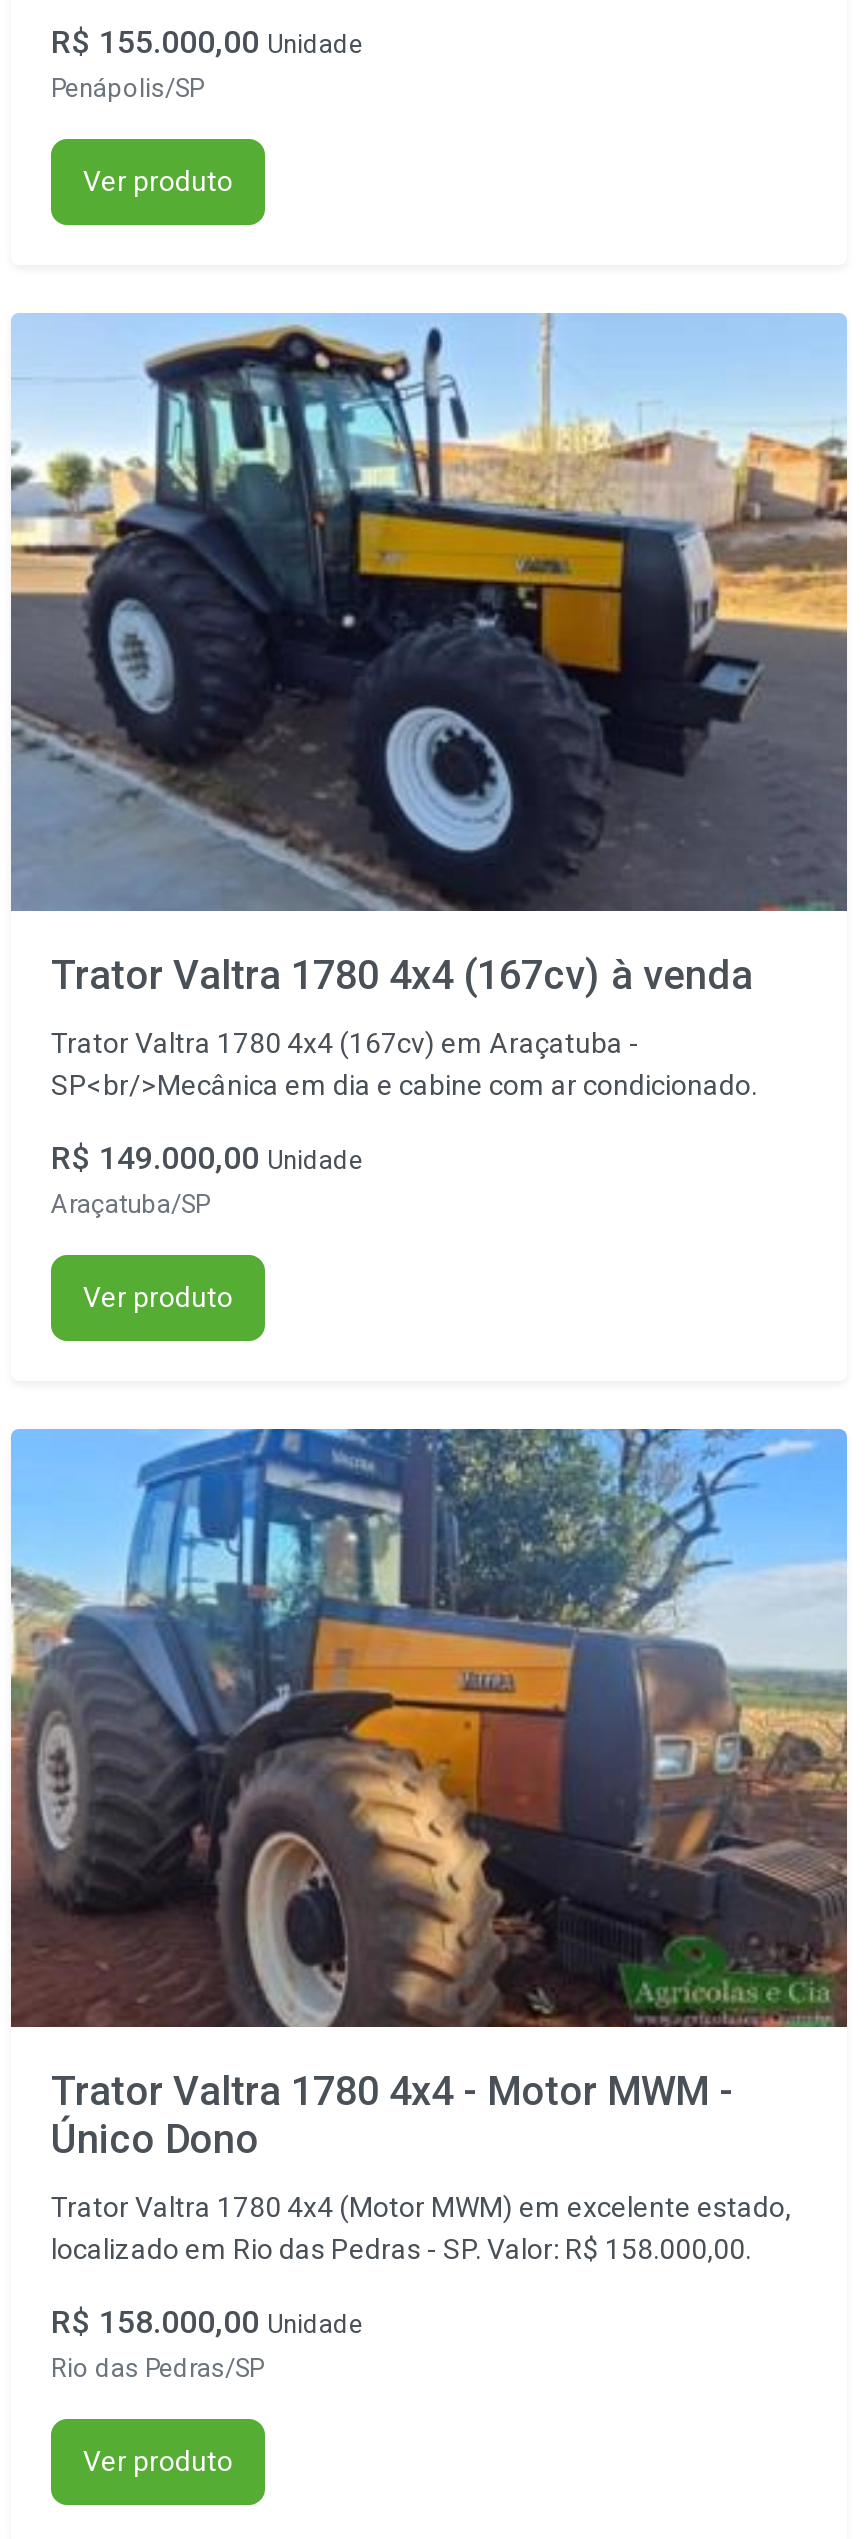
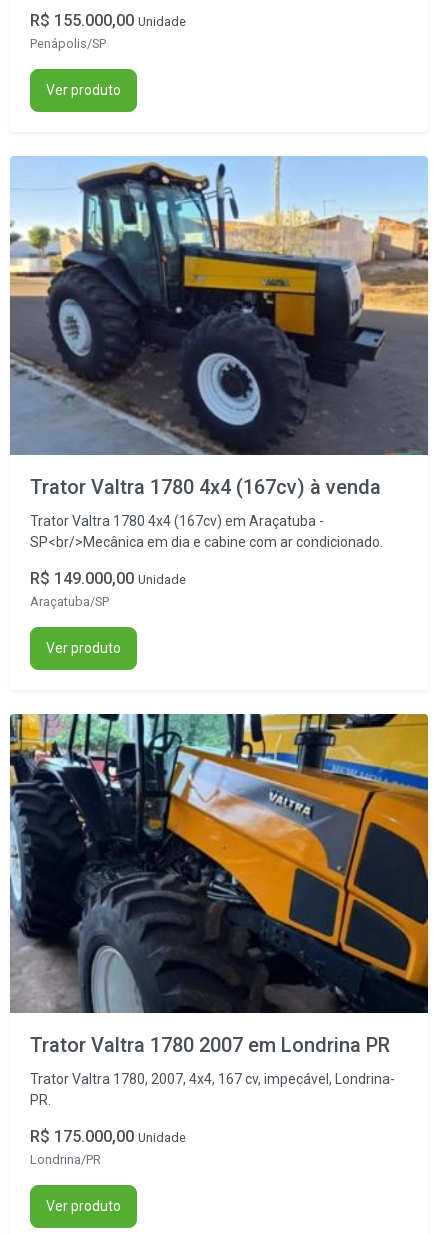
- [image]
- Trator Valtra 1780 4x4 - Motor MWM -
- Único Dono
+ [image]
+ Trator Valtra 1780 2007 em Londrina PR

- Trator Valtra 1780 4x4 (Motor MWM) em excelente estado,
- localizado em Rio das Pedras - SP. Valor: R$ 158.000,00.
+ Trator Valtra 1780, 2007, 4x4, 167 cv, impecável, Londrina-
+ PR.

- R$ 158.000,00 Unidade
- Rio das Pedras/SP
+ R$ 175.000,00 Unidade
+ Londrina/PR
